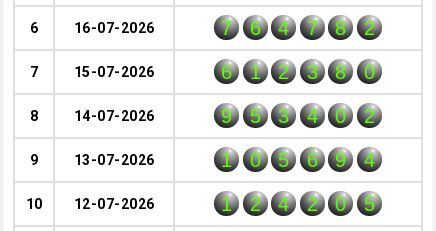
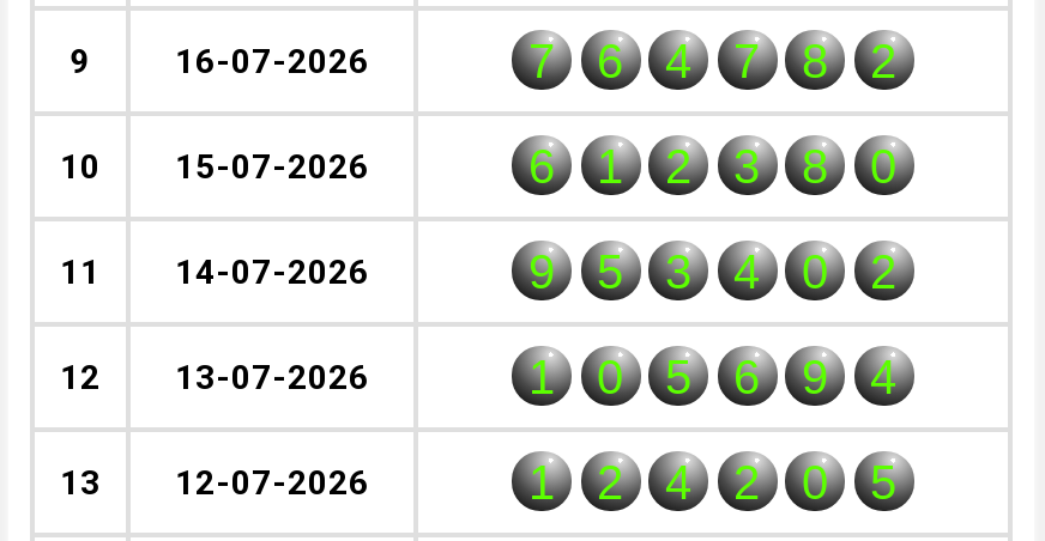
- 6
+ 9

- 7
+ 10

- 8
+ 11

- 9
+ 12

- 10 12-07-2026
+ 13 12-07-2026
